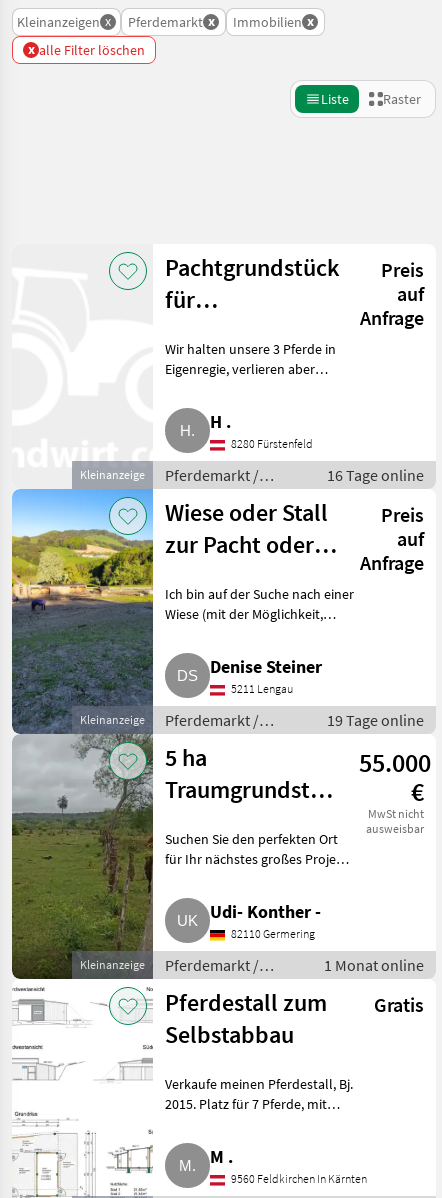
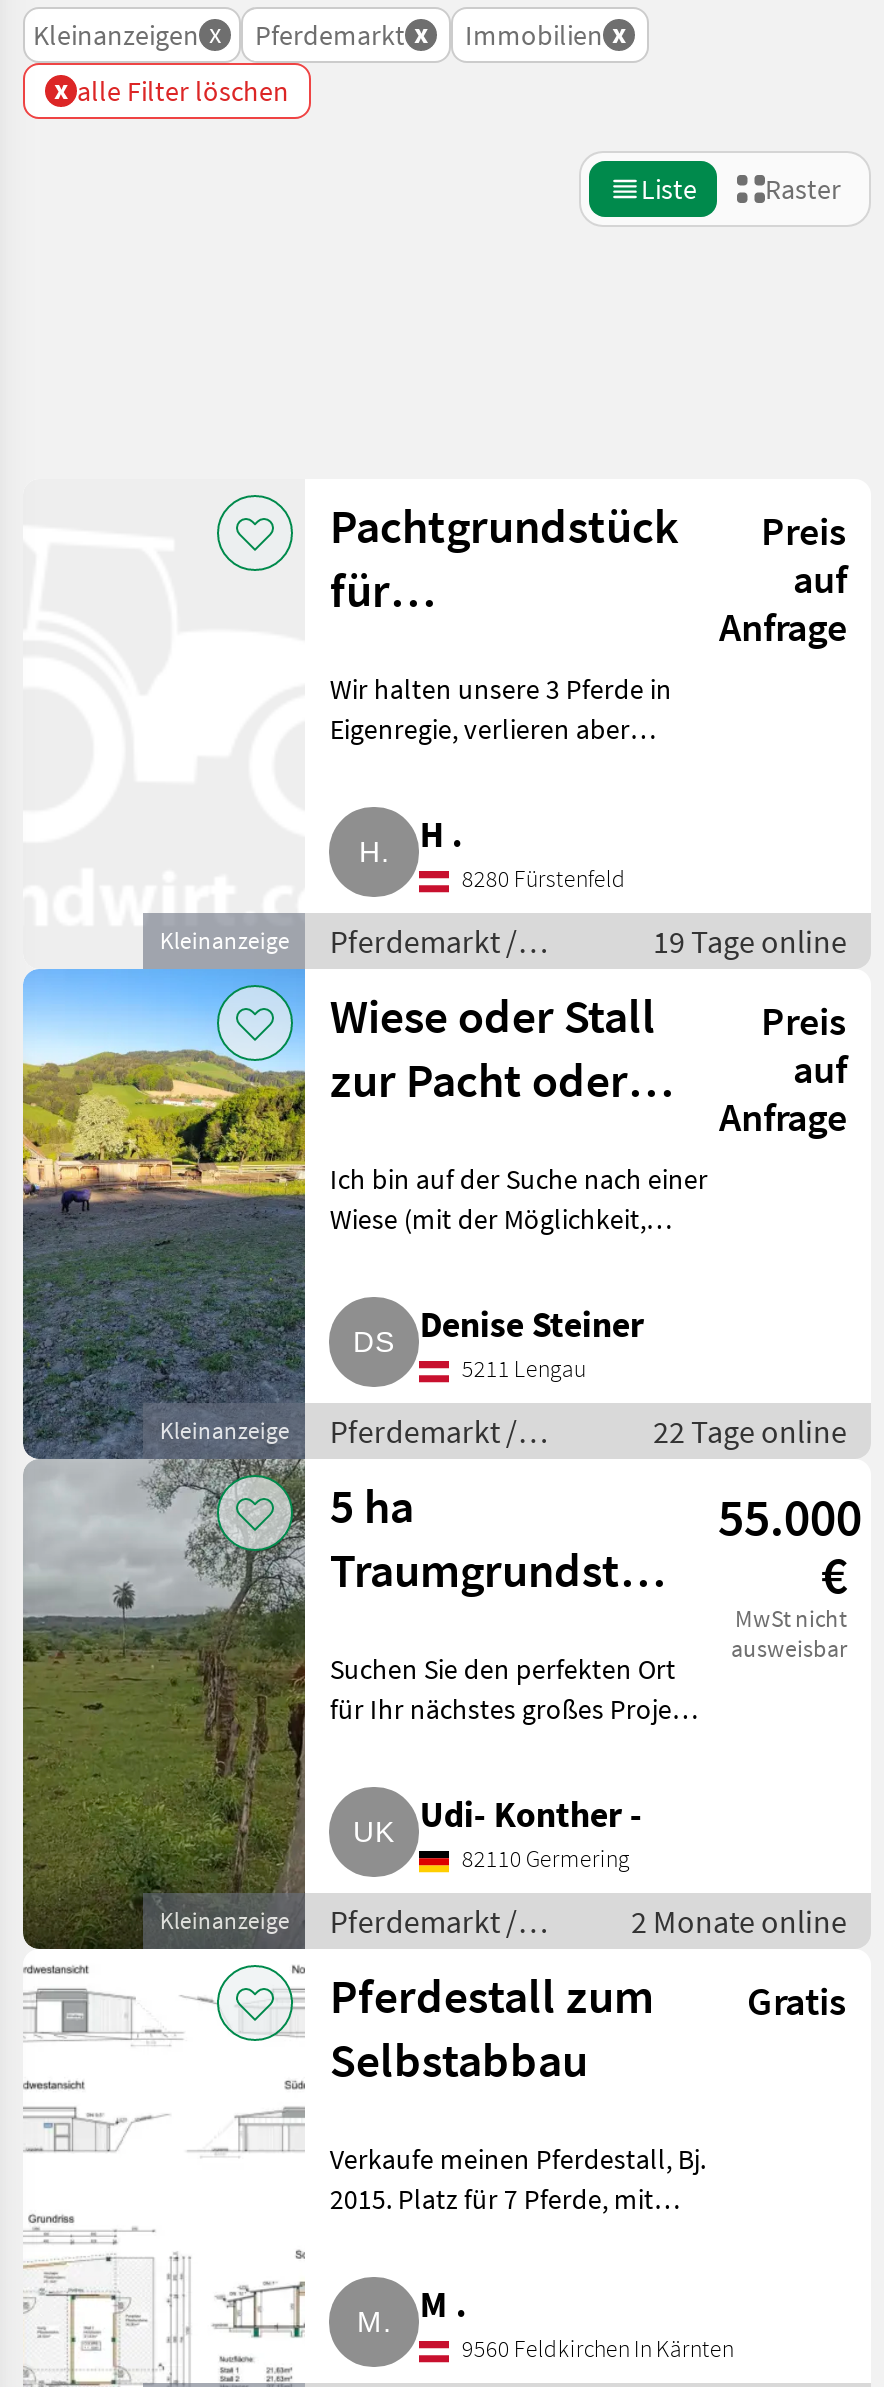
- 16 Tage online
+ 19 Tage online

- 19 Tage online
+ 22 Tage online

- 1 Monat online
+ 2 Monate online
